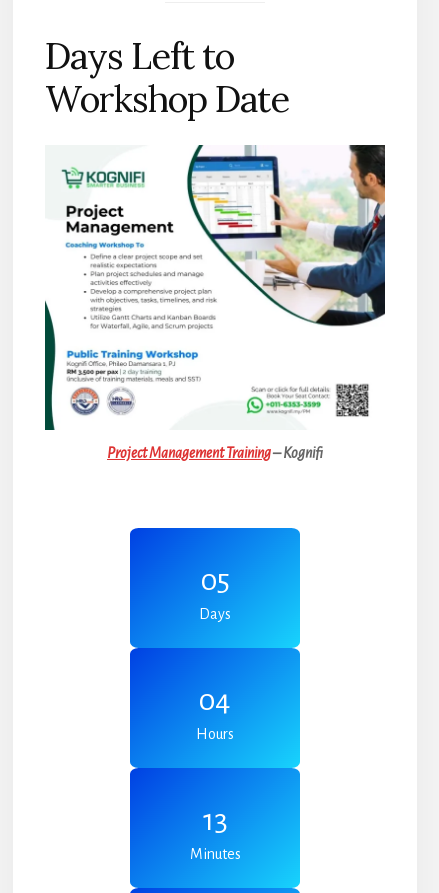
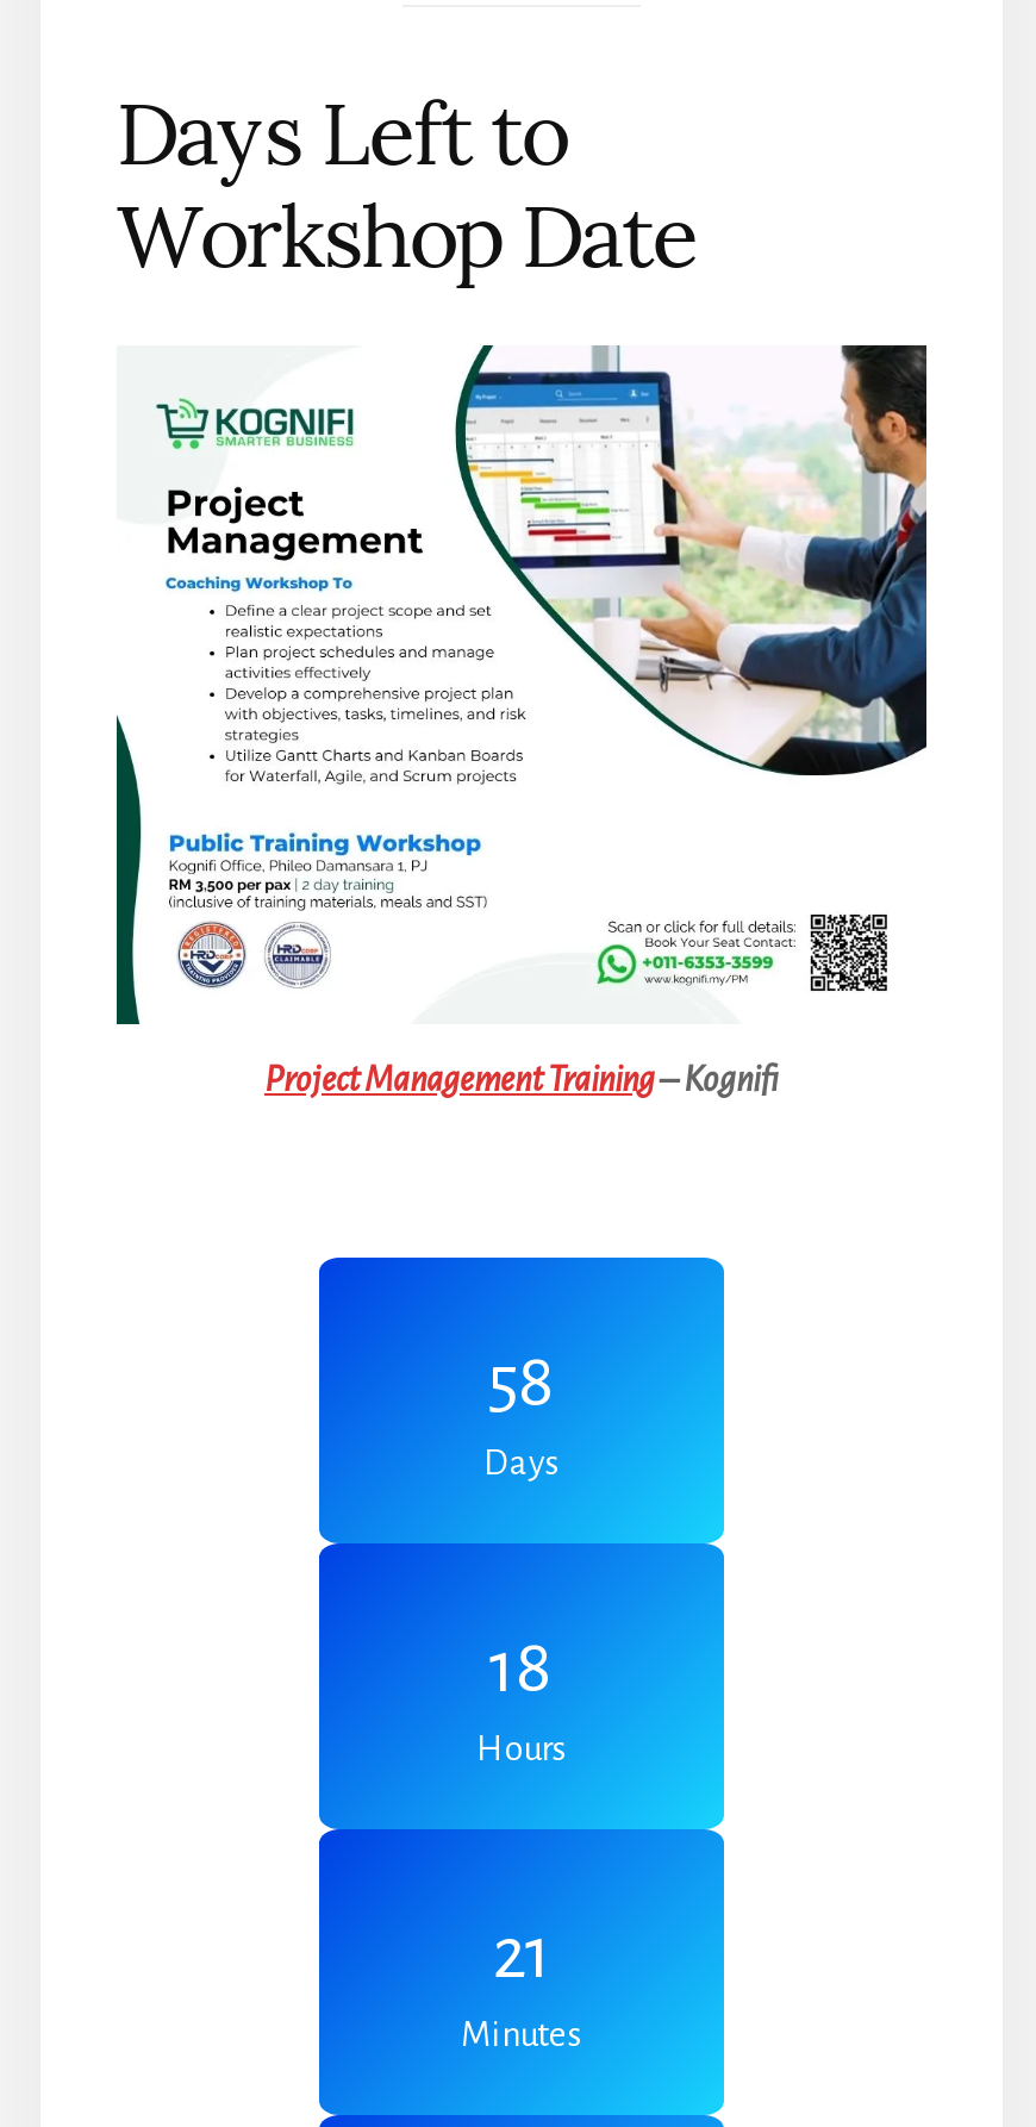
- 05
+ 58

- 04
+ 18

- 13
+ 21
